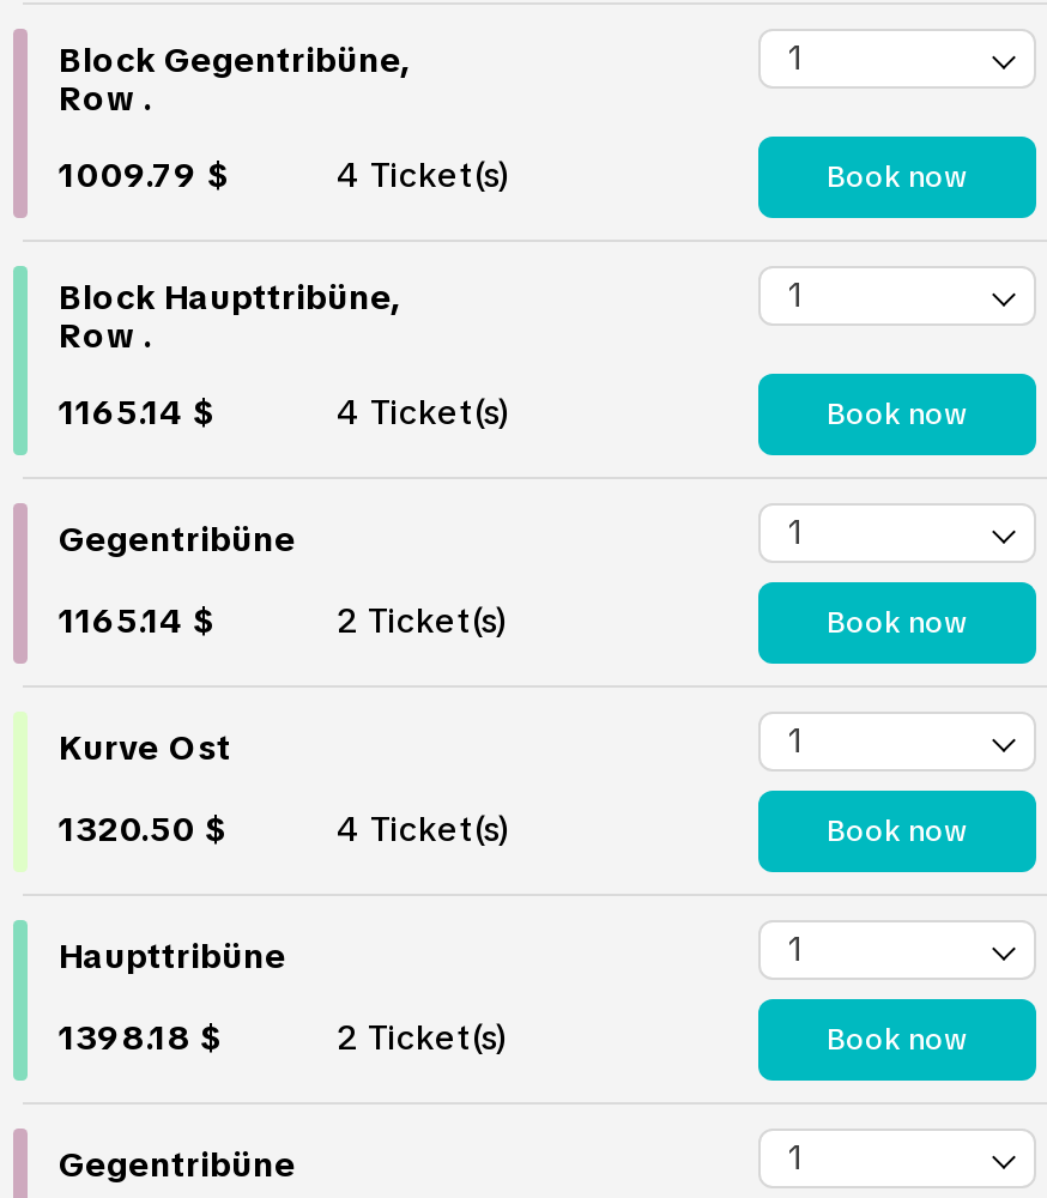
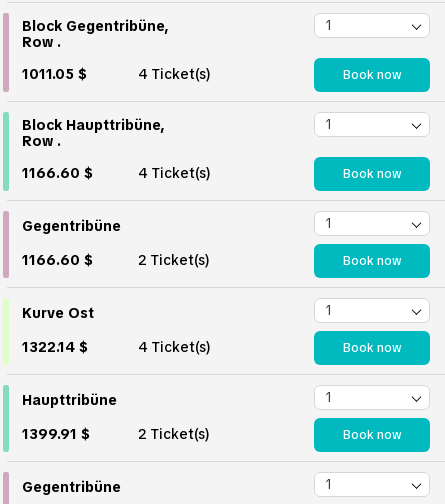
- 1009.79 $
+ 1011.05 $

- 1165.14 $
+ 1166.60 $

- 1165.14 $
+ 1166.60 $

- 1320.50 $
+ 1322.14 $

- 1398.18 $
+ 1399.91 $
